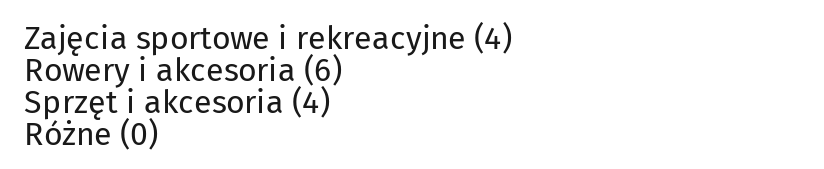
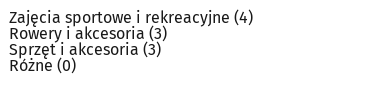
- Rowery i akcesoria(6)
+ Rowery i akcesoria(3)

- Sprzęt i akcesoria(4)
+ Sprzęt i akcesoria(3)
